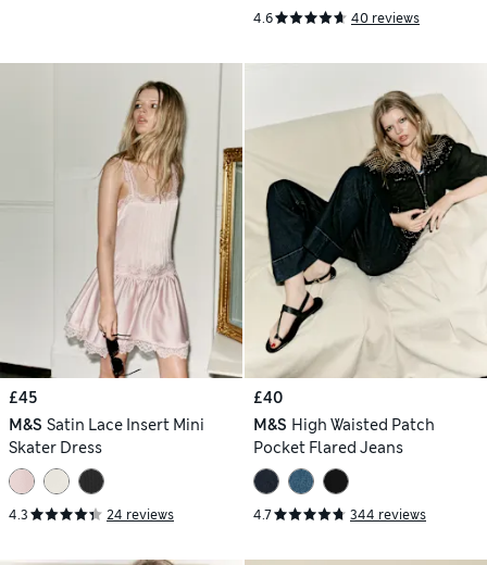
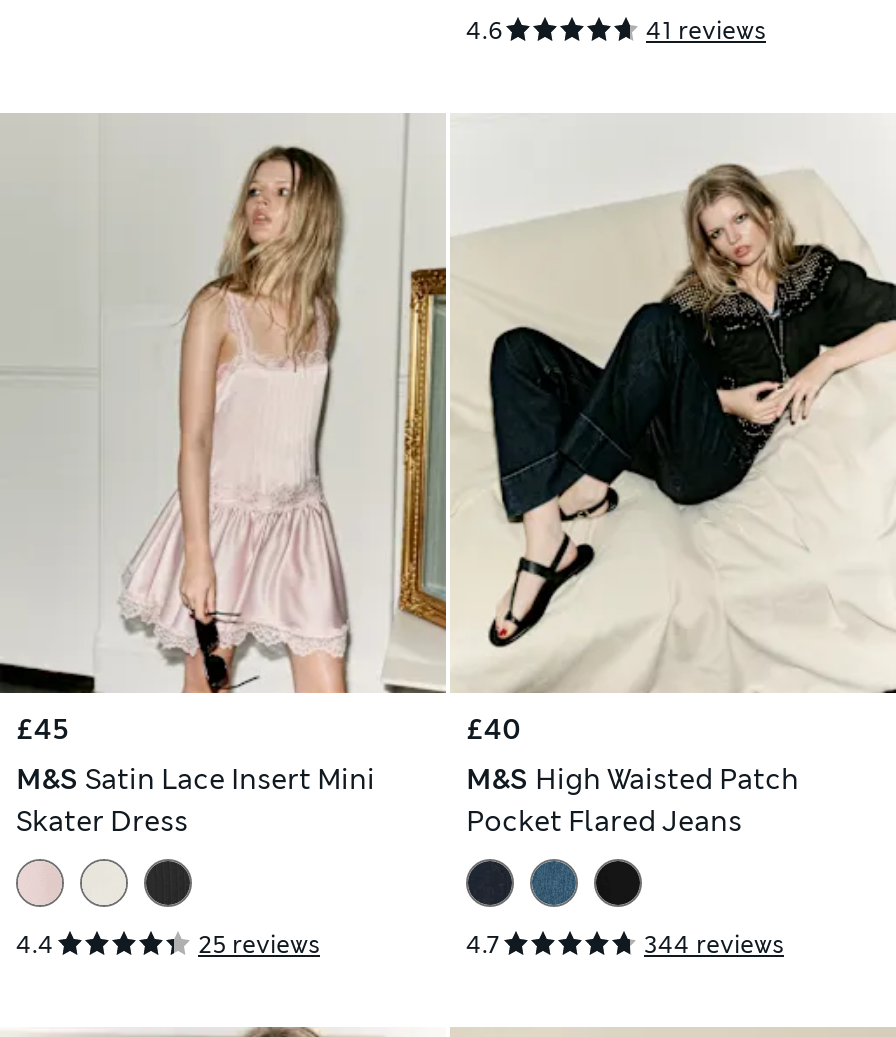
- 40 reviews
+ 41 reviews

- 4.3
+ 4.4

- 24 reviews
+ 25 reviews
